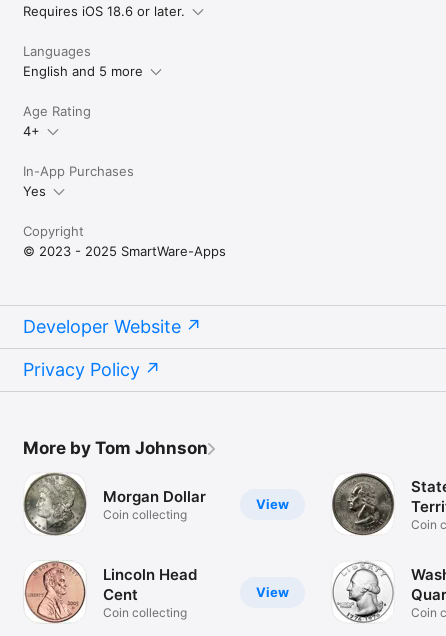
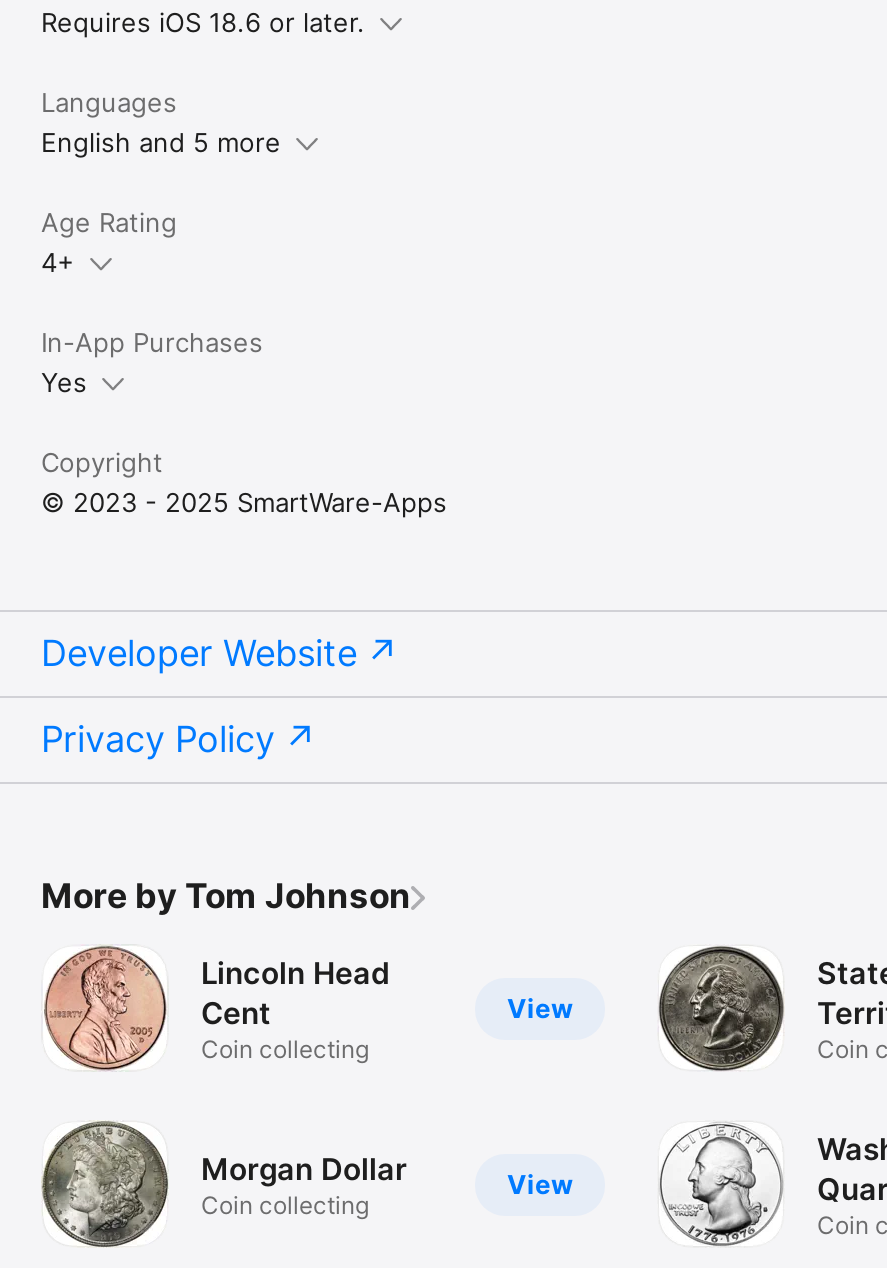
moved down: [image] | Morgan Dollar

moved up: [image] | Lincoln Head | Cent
